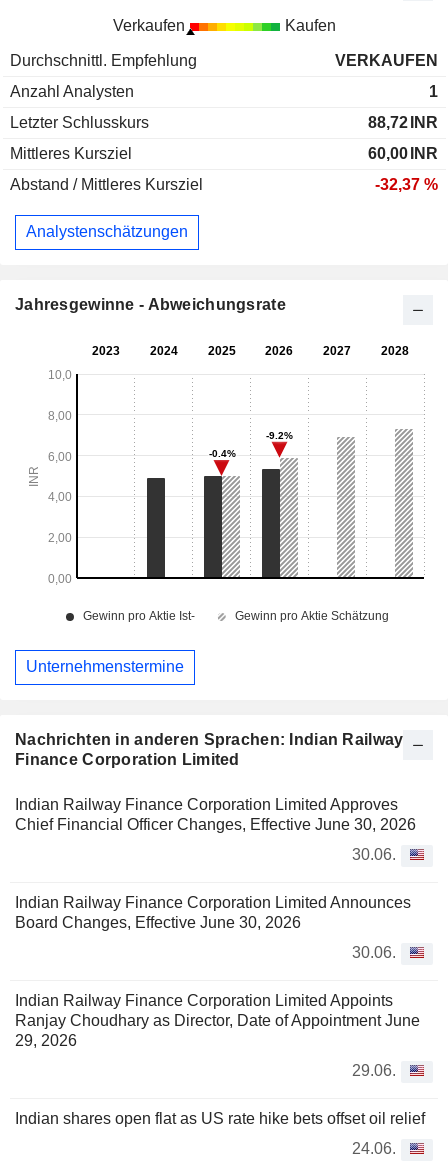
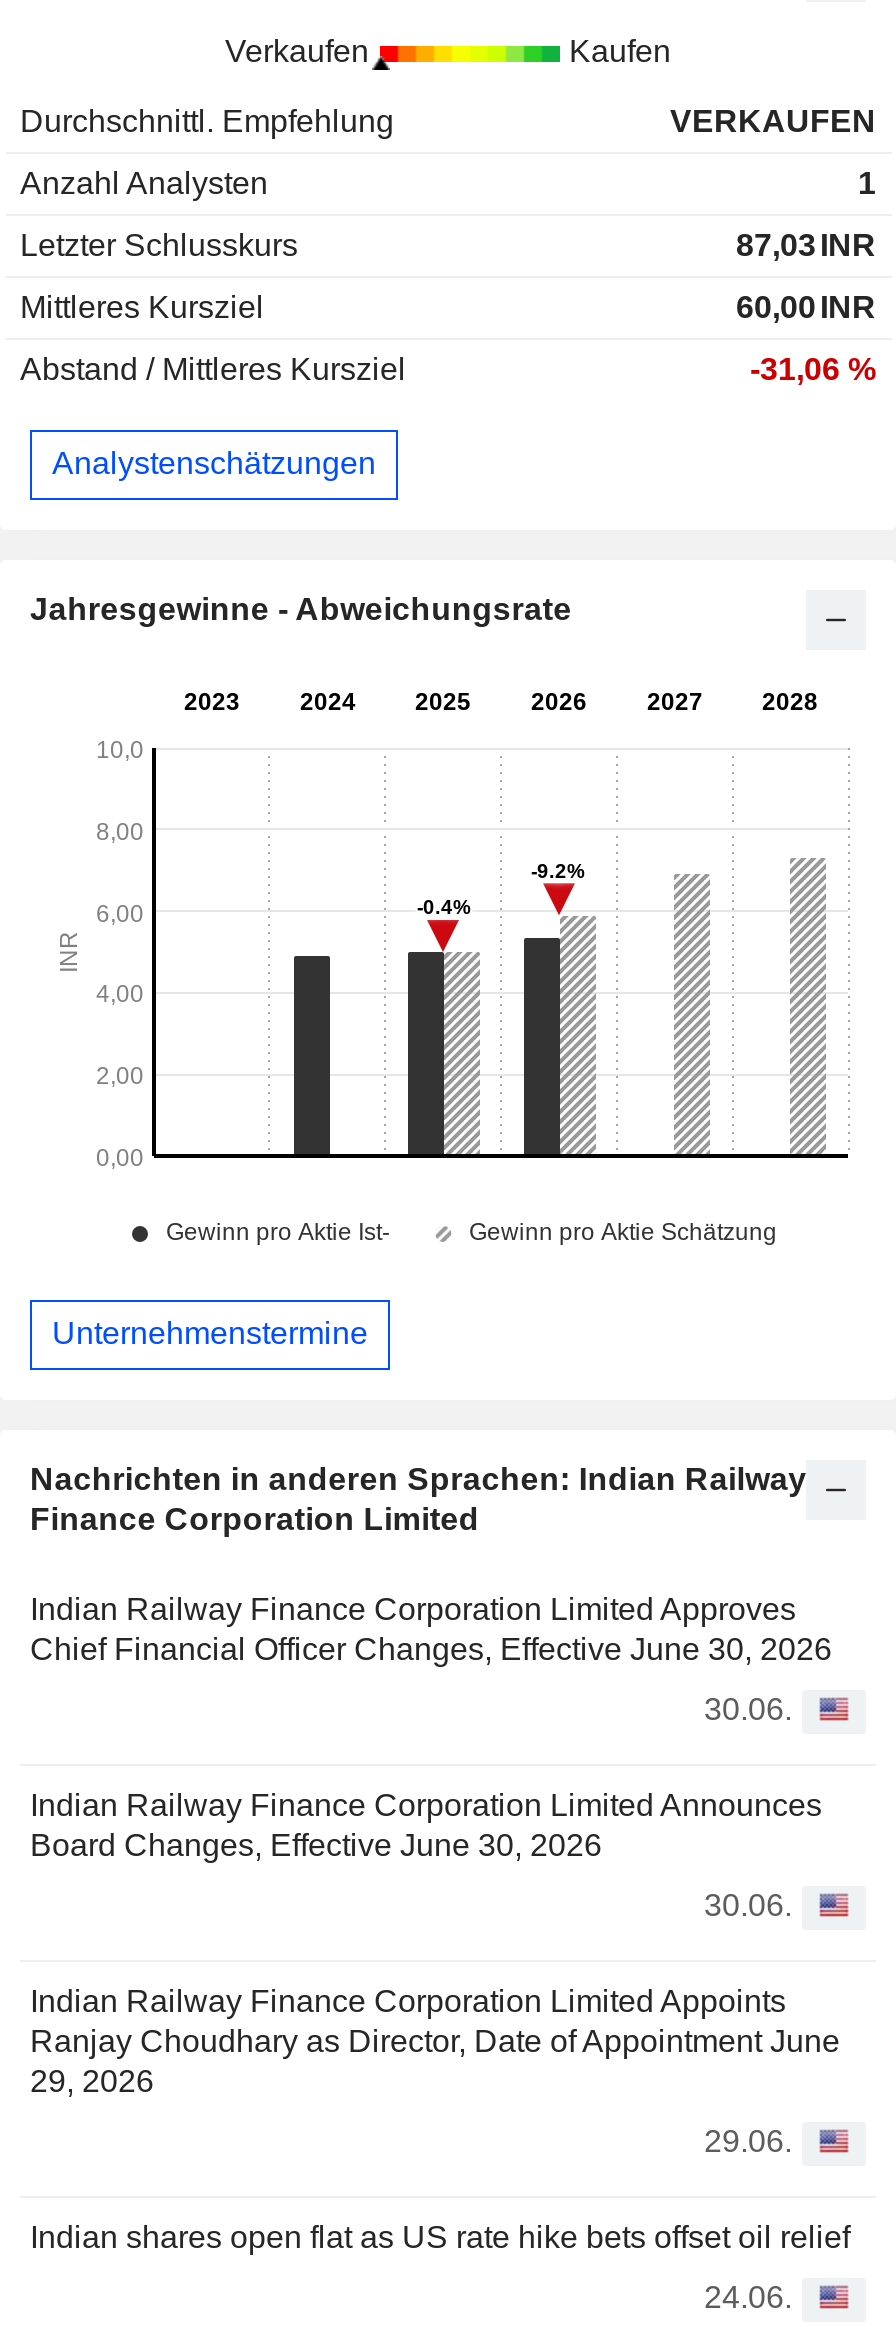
- 88,72 INR
+ 87,03 INR

- -32,37 %
+ -31,06 %
